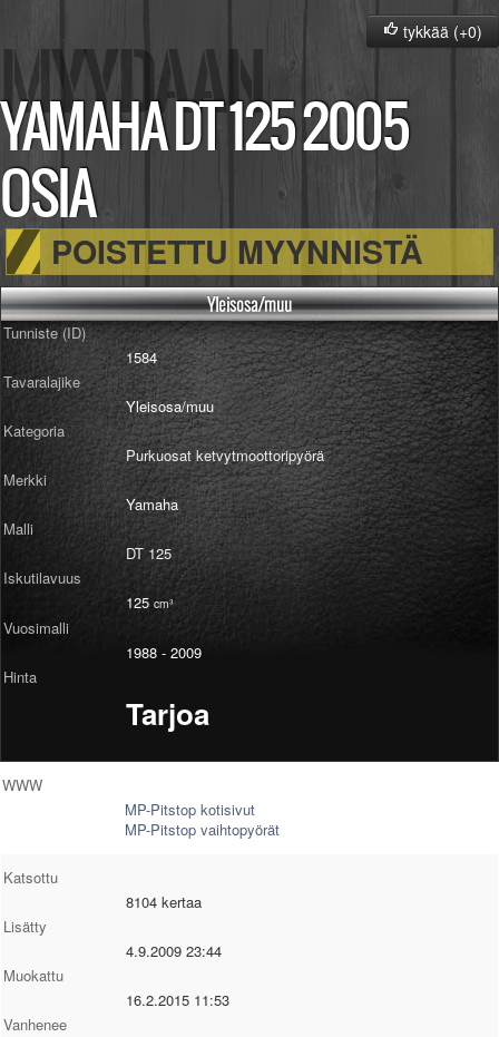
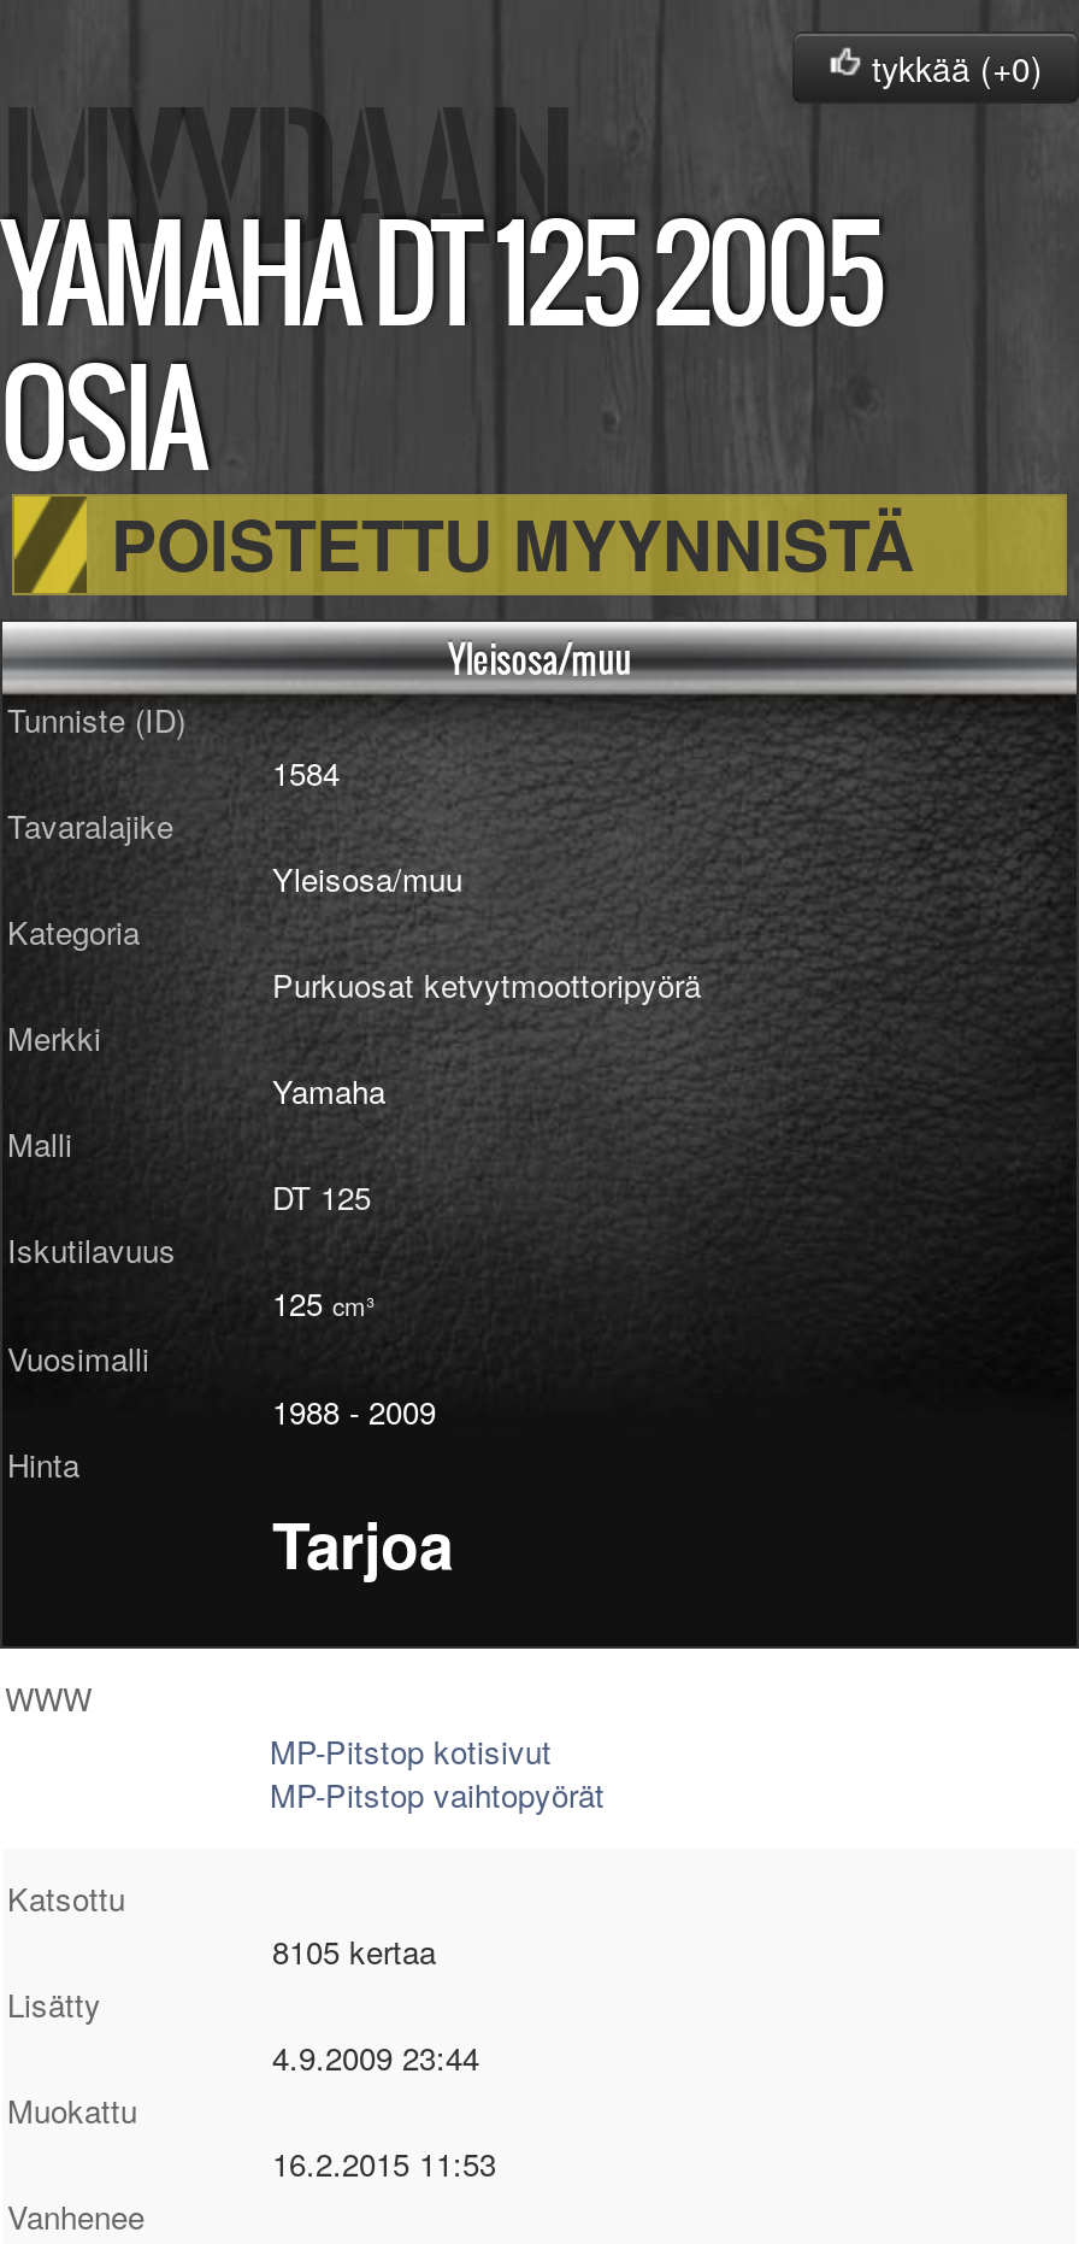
- 8104 kertaa
+ 8105 kertaa
